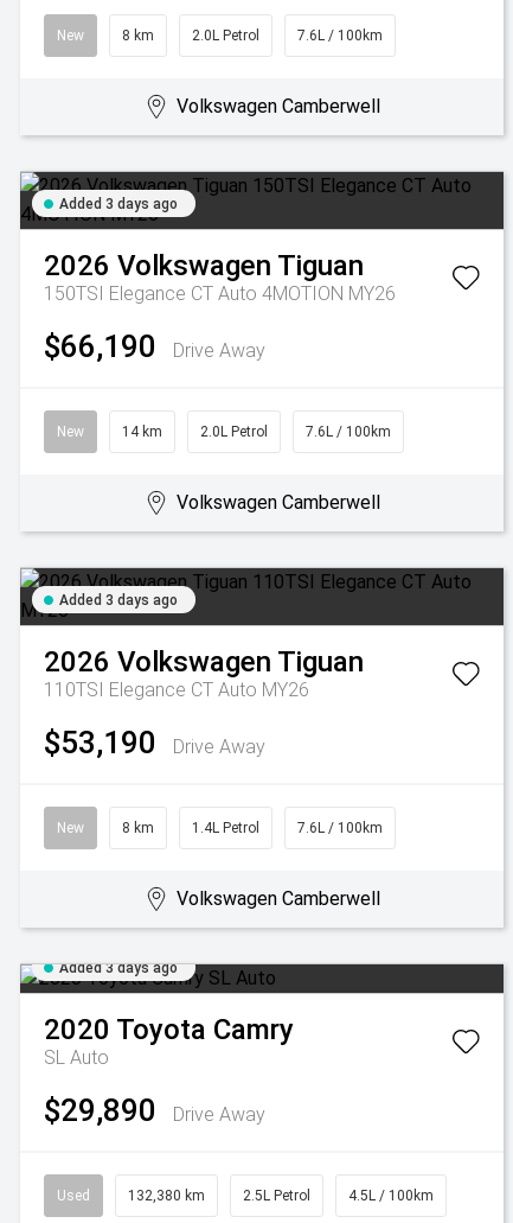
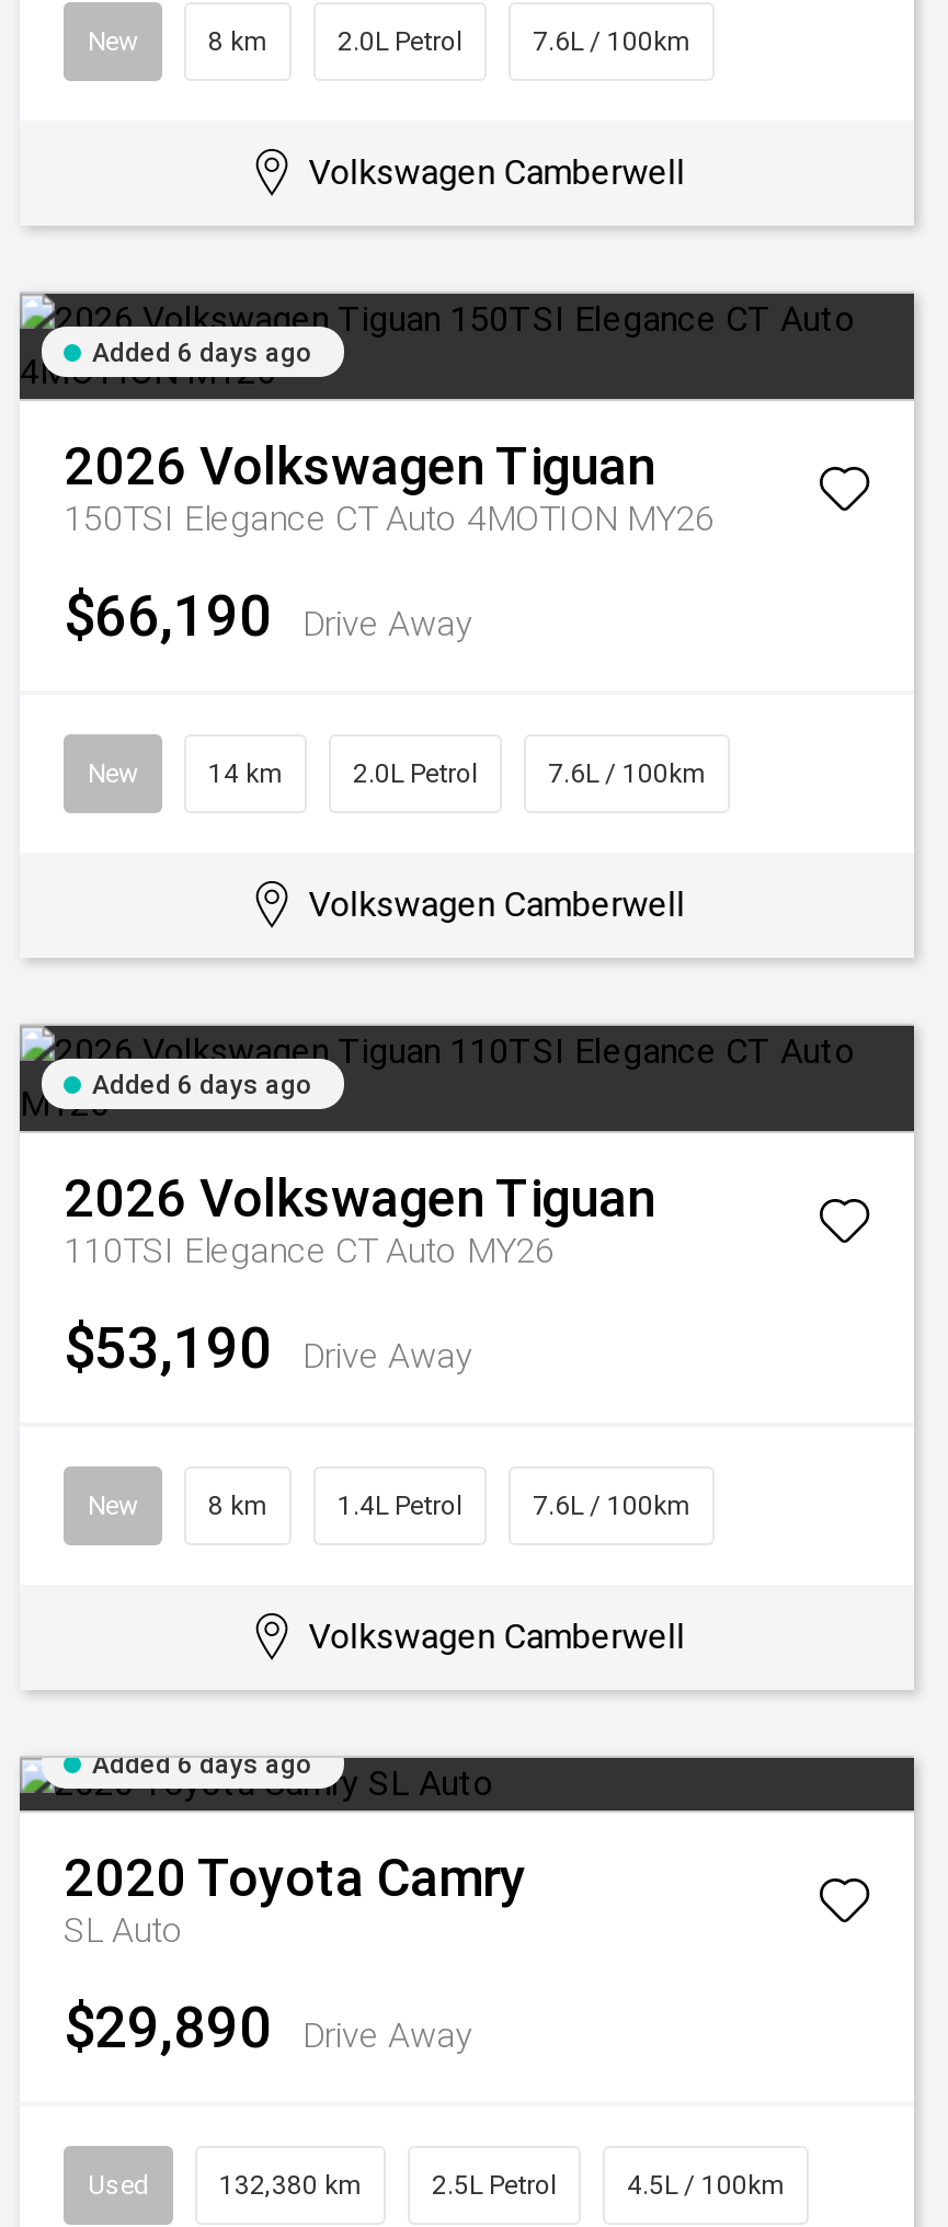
- Added 3 days ago
+ Added 6 days ago

- Added 3 days ago
+ Added 6 days ago

- Added 3 days ago
+ Added 6 days ago
